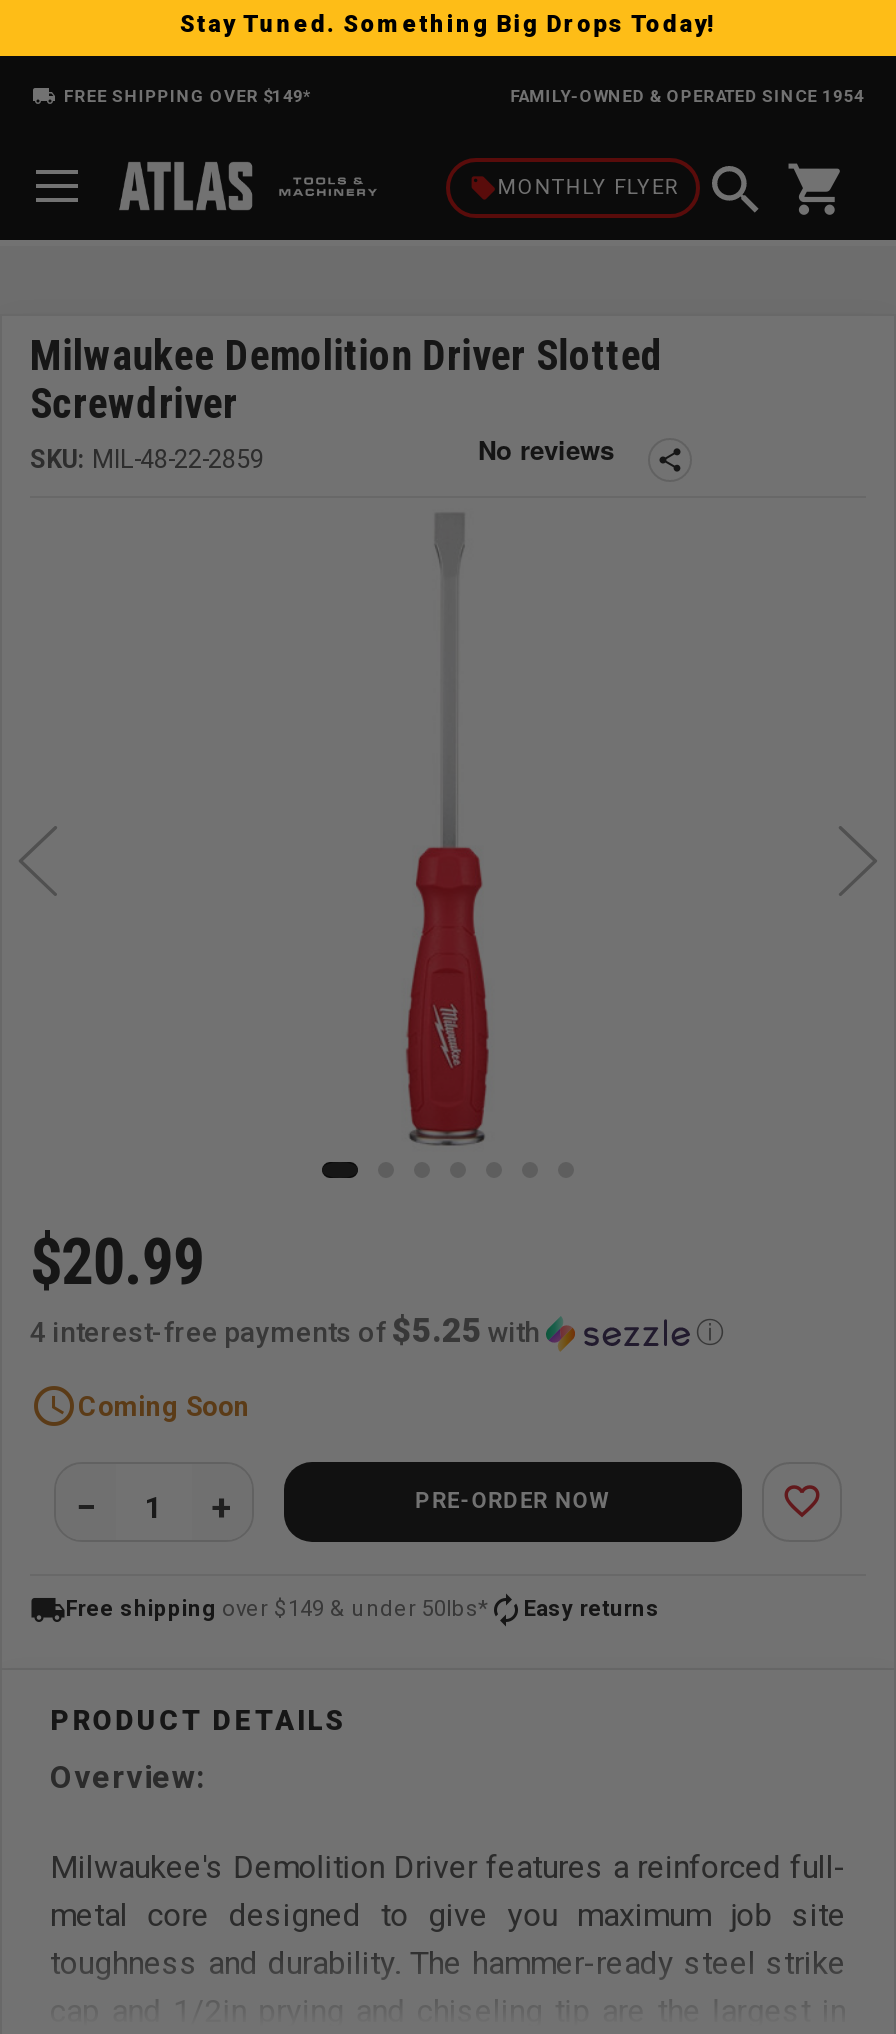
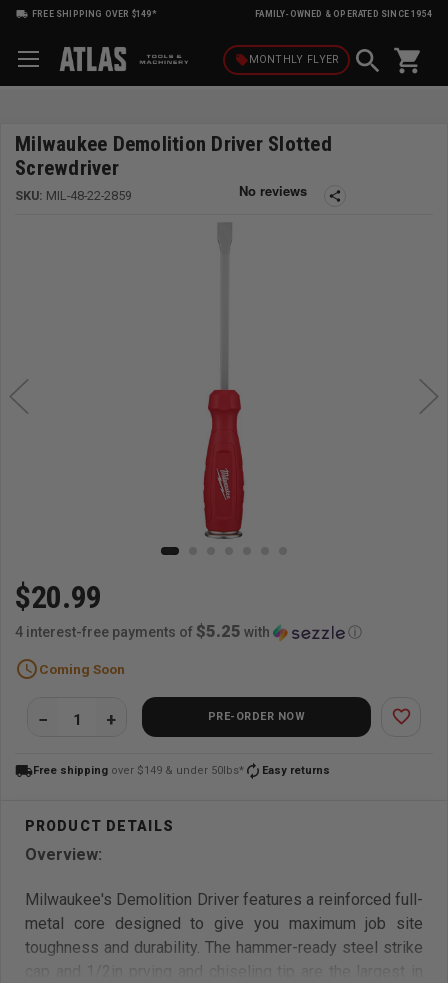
- Stay Tuned. Something Big Drops Today!
